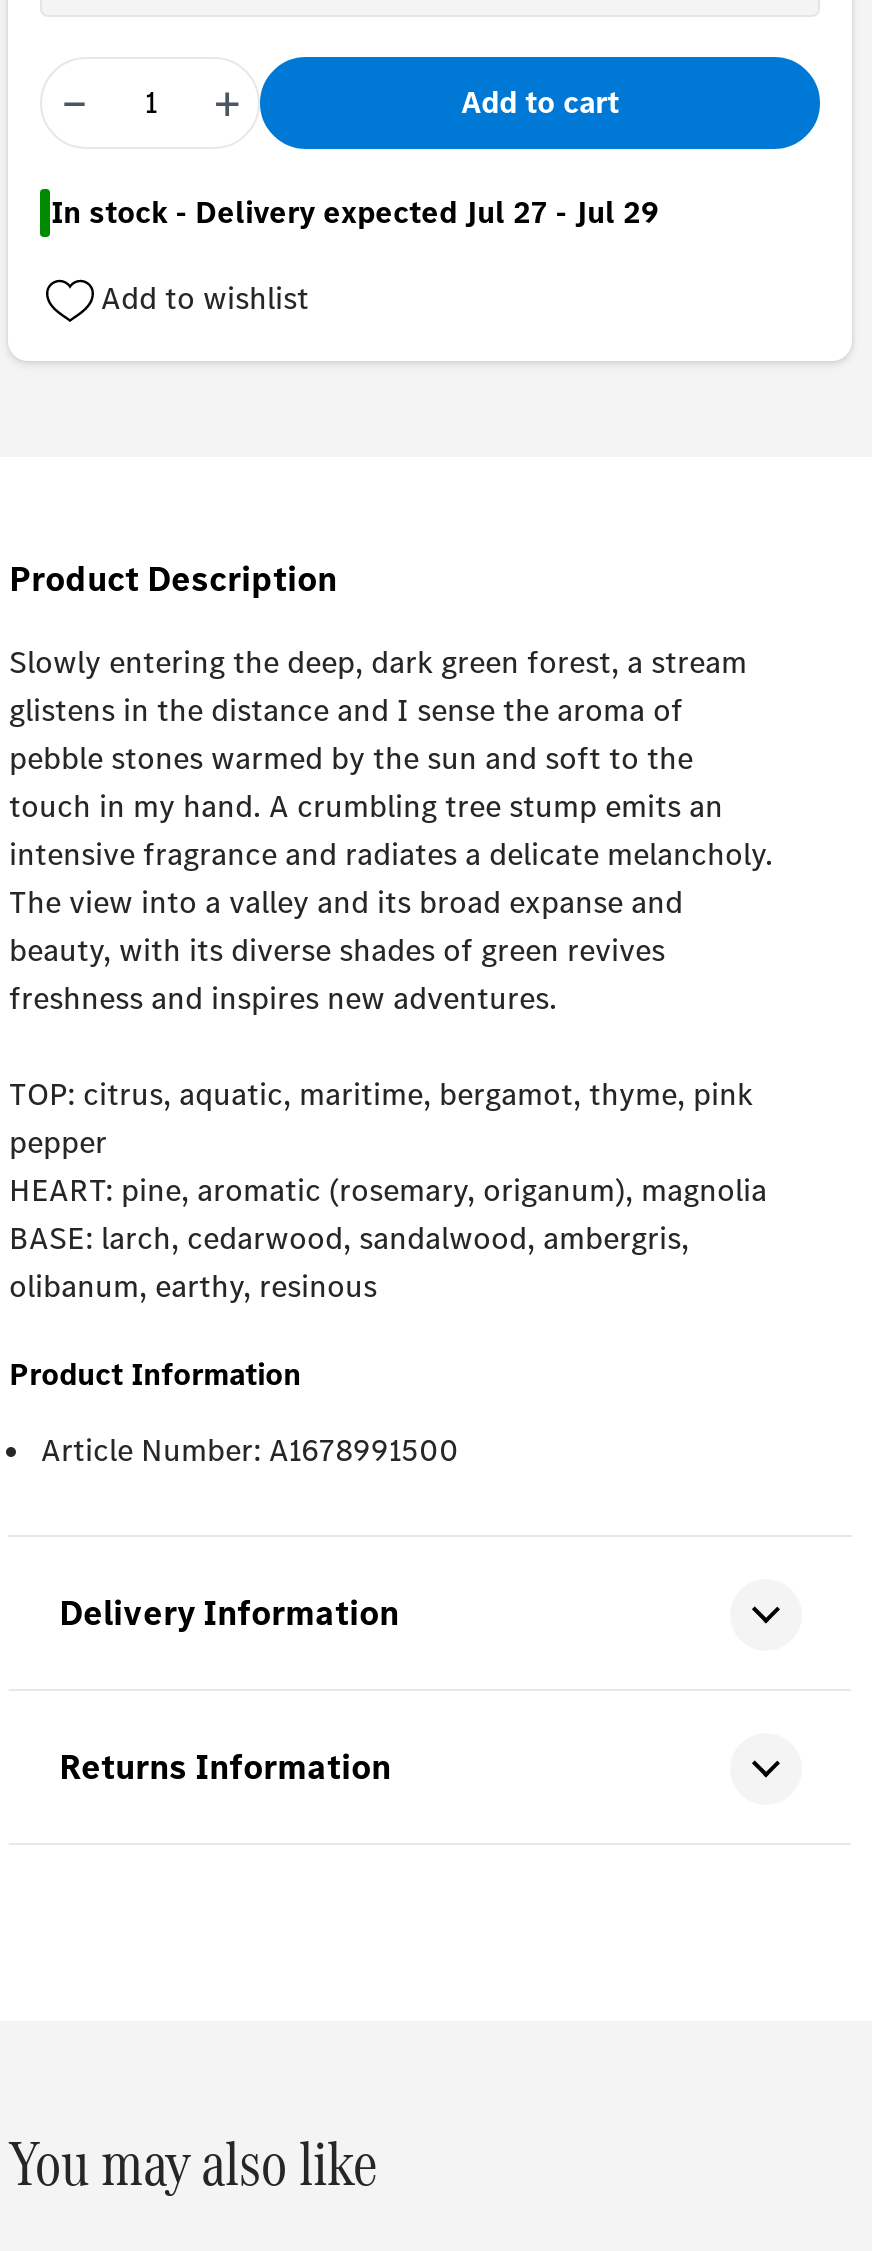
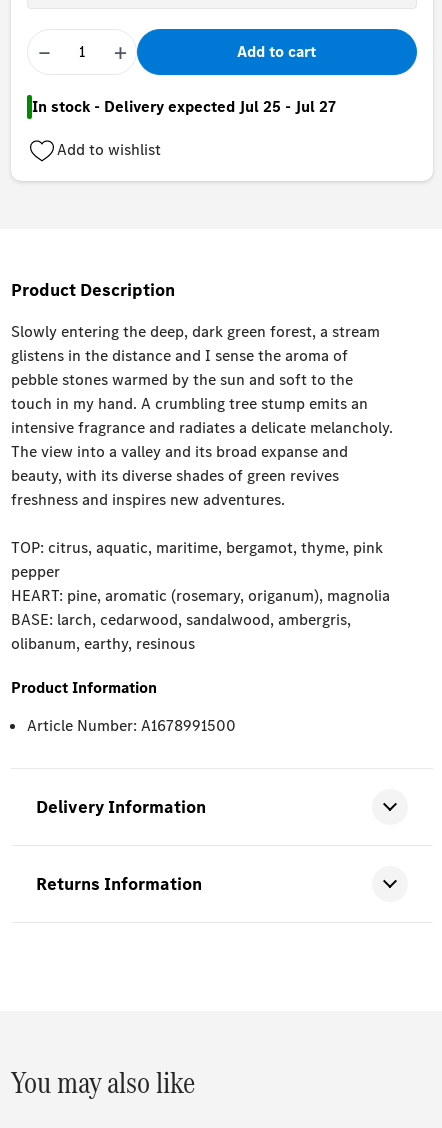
- In stock - Delivery expected Jul 27 - Jul 29
+ In stock - Delivery expected Jul 25 - Jul 27
